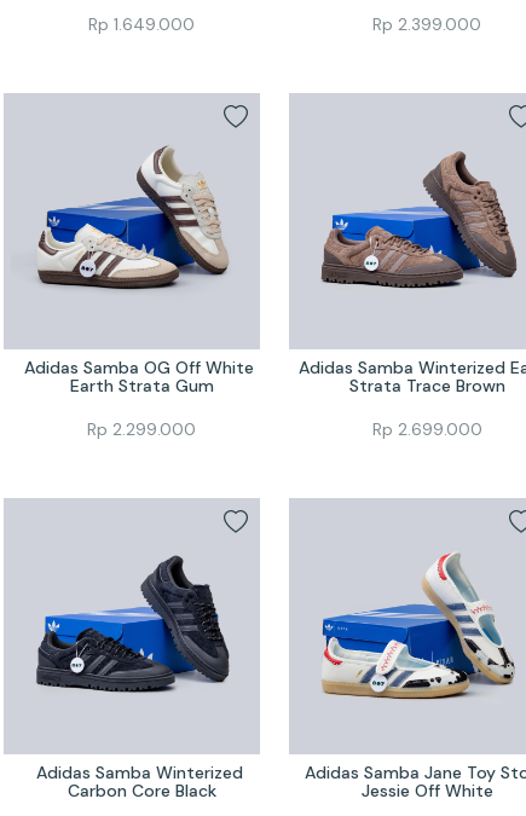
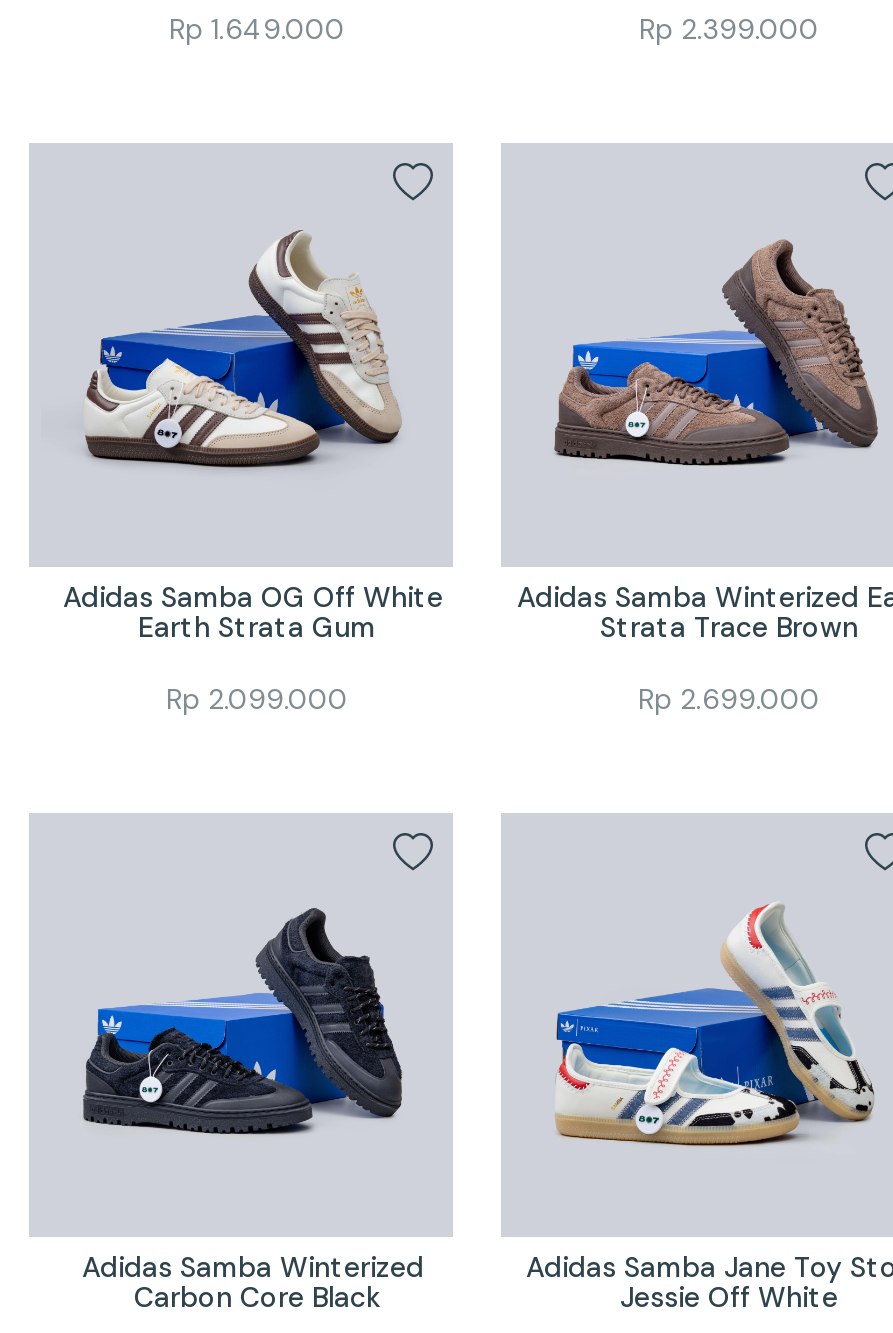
- Rp 2.299.000
+ Rp 2.099.000
